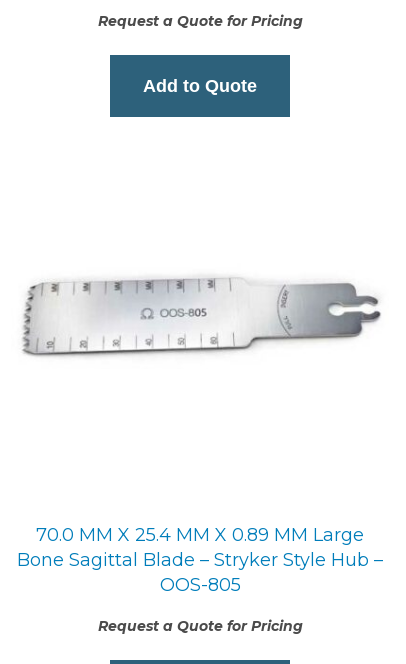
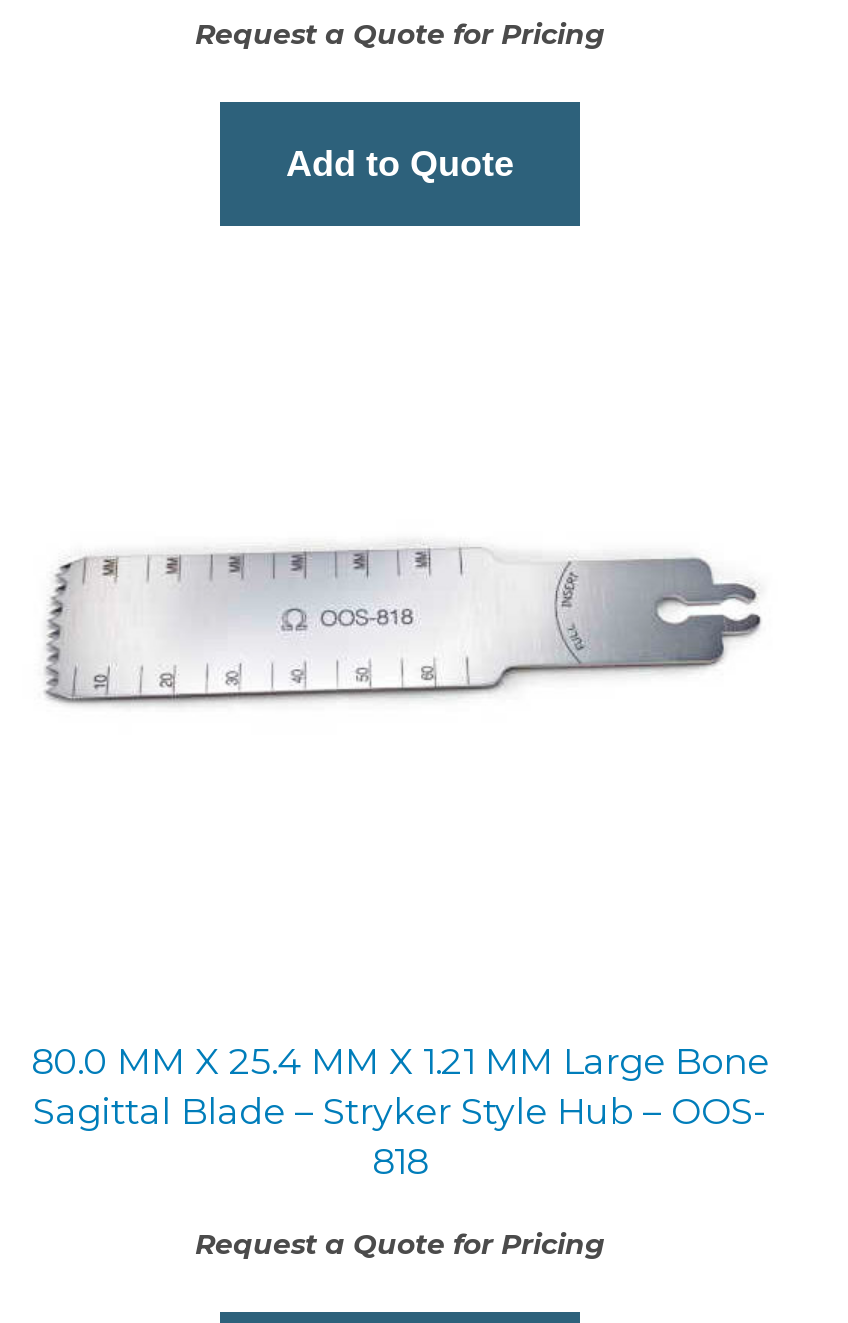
- 70.0 MM X 25.4 MM X 0.89 MM Large
- Bone Sagittal Blade – Stryker Style Hub –
- OOS-805
+ 80.0 MM X 25.4 MM X 1.21 MM Large Bone
+ Sagittal Blade – Stryker Style Hub – OOS-
+ 818
